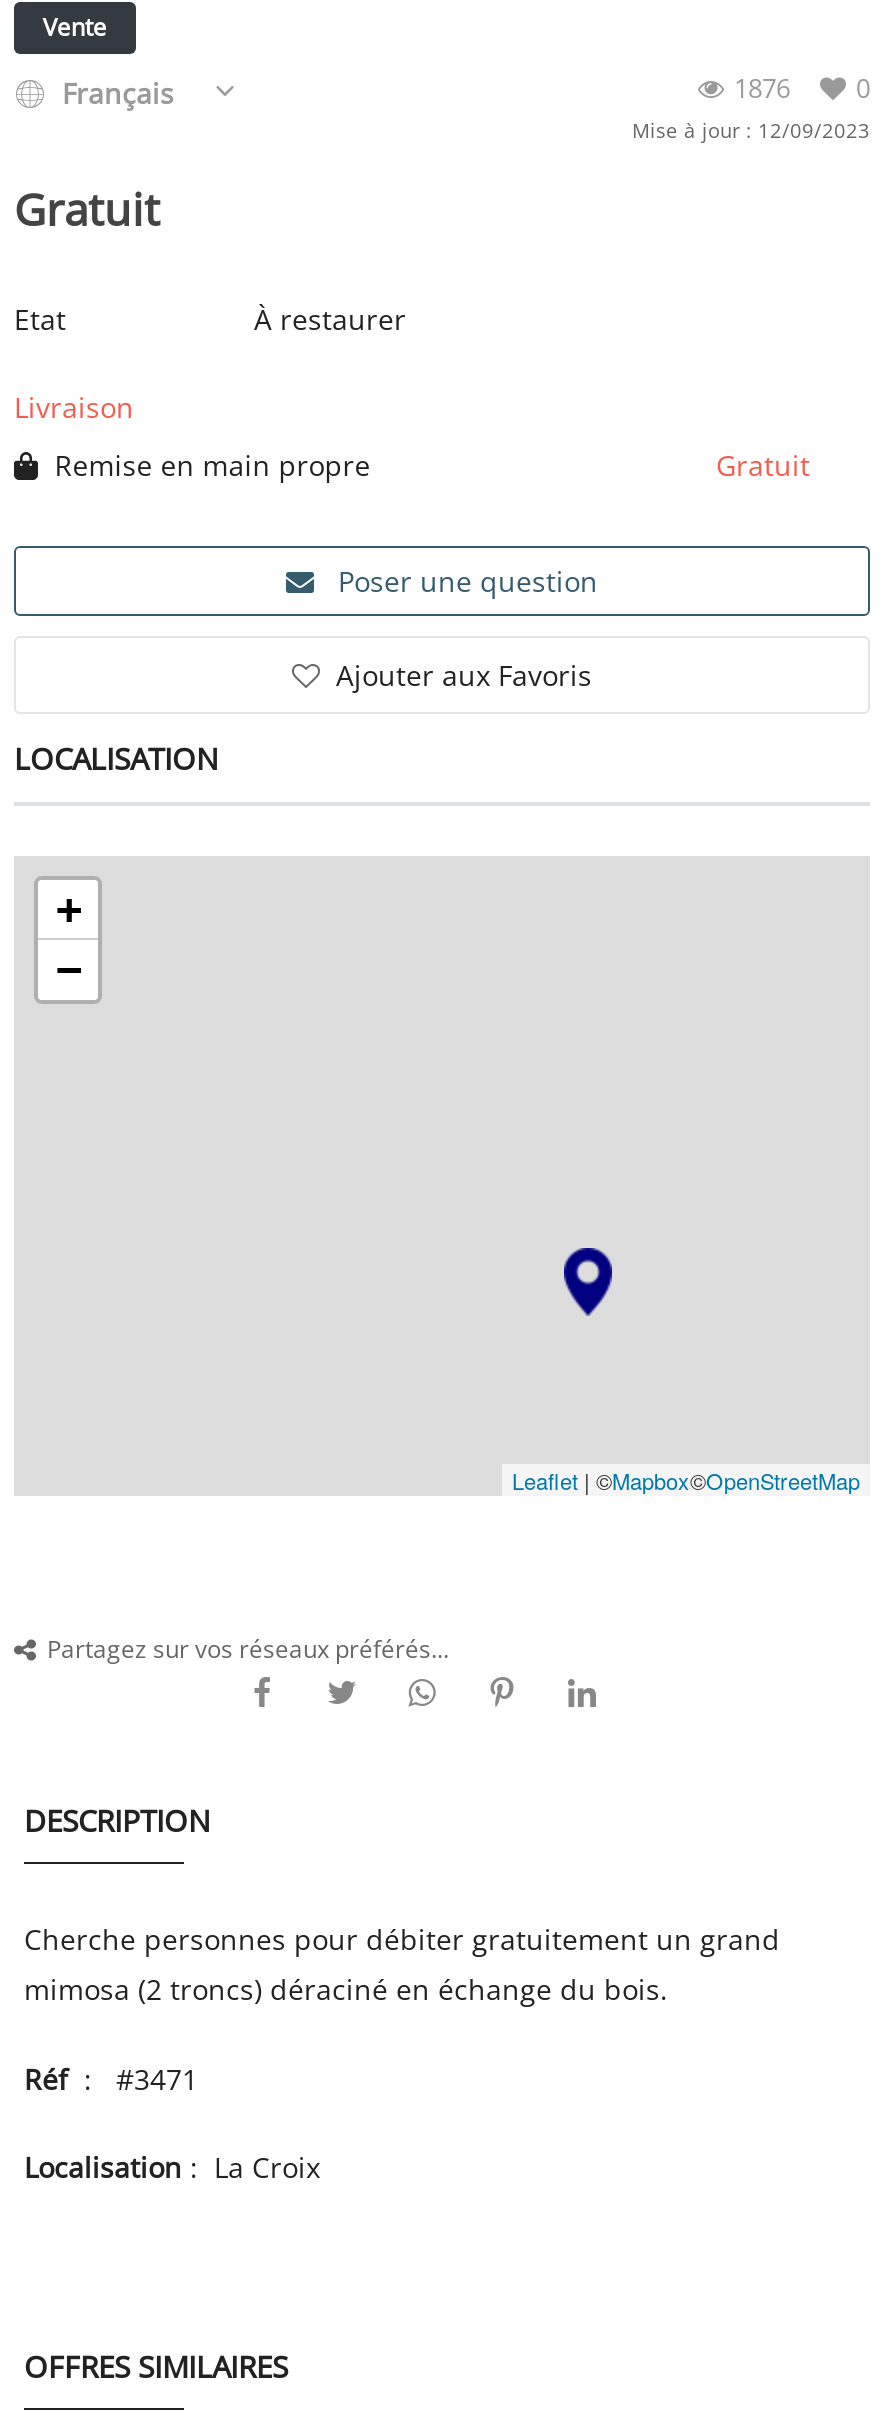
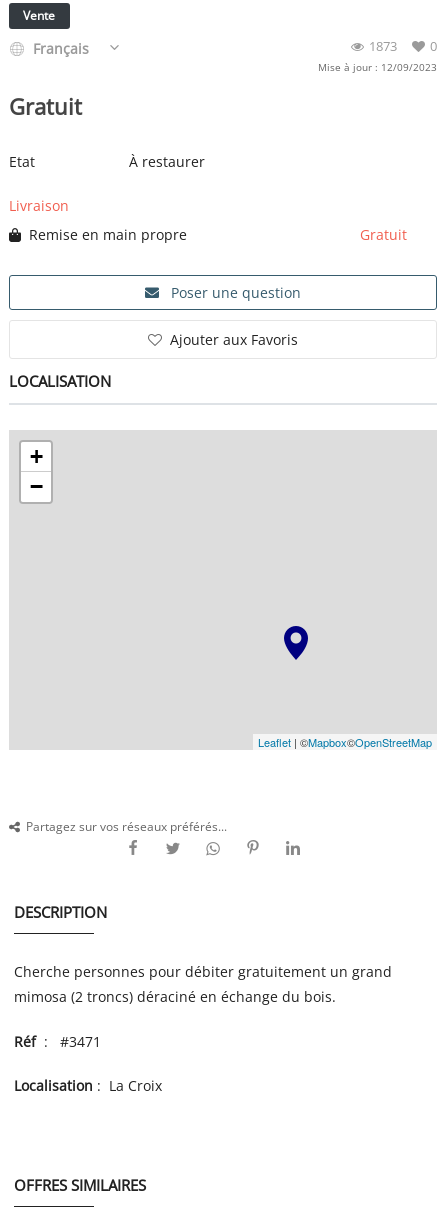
- 1876 0
+ 1873 0
